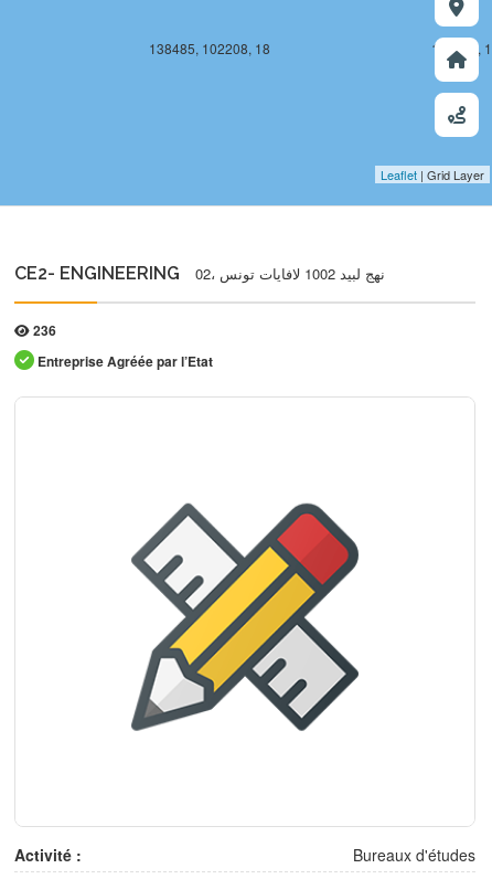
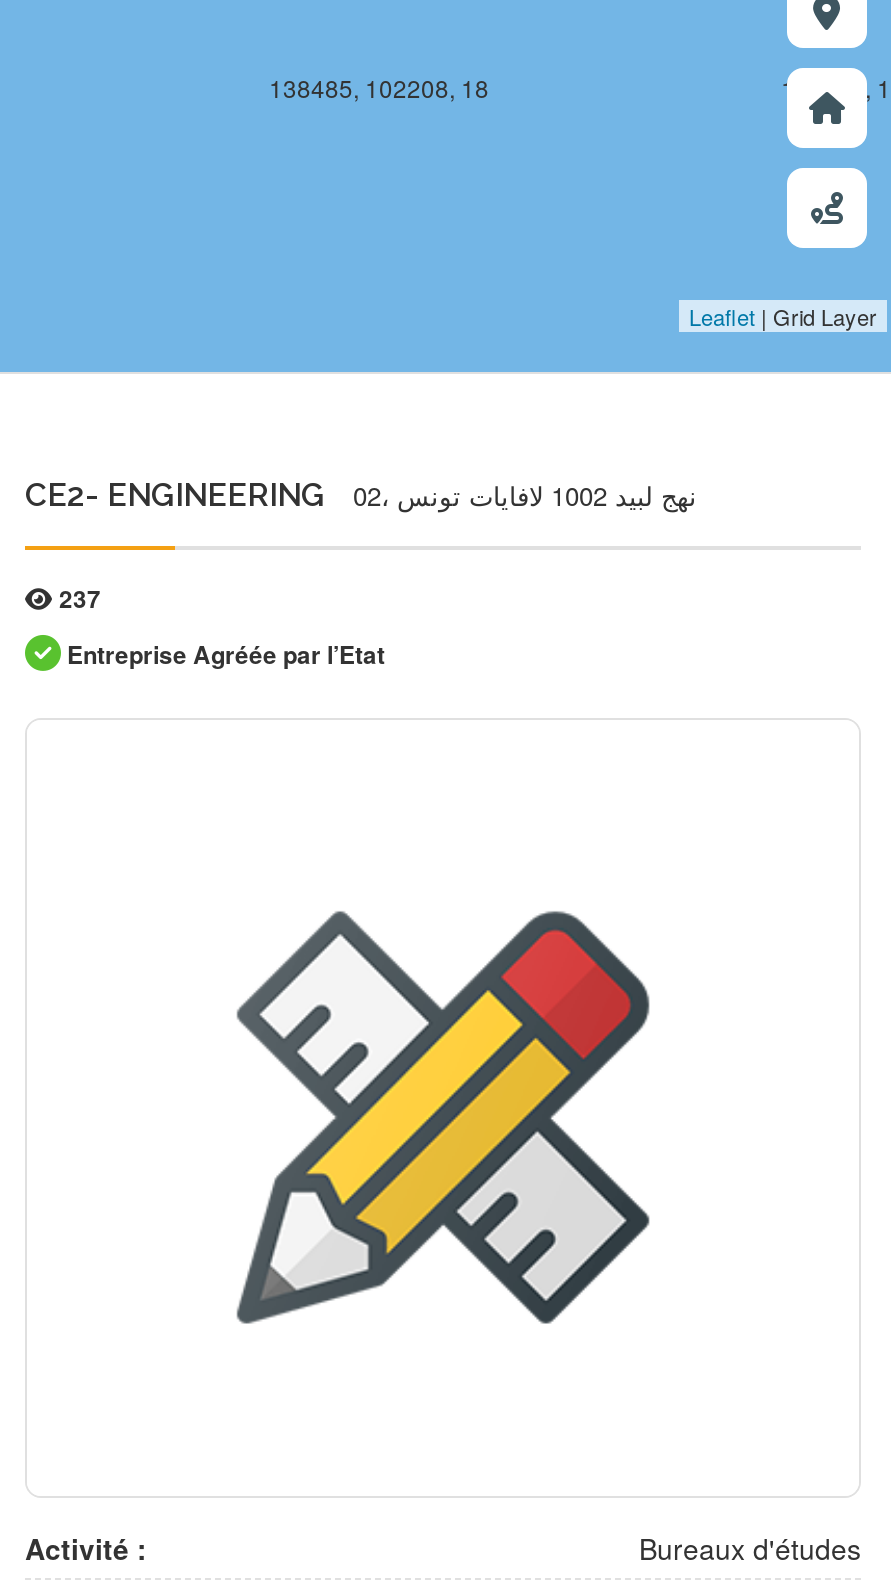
- 236
+ 237
